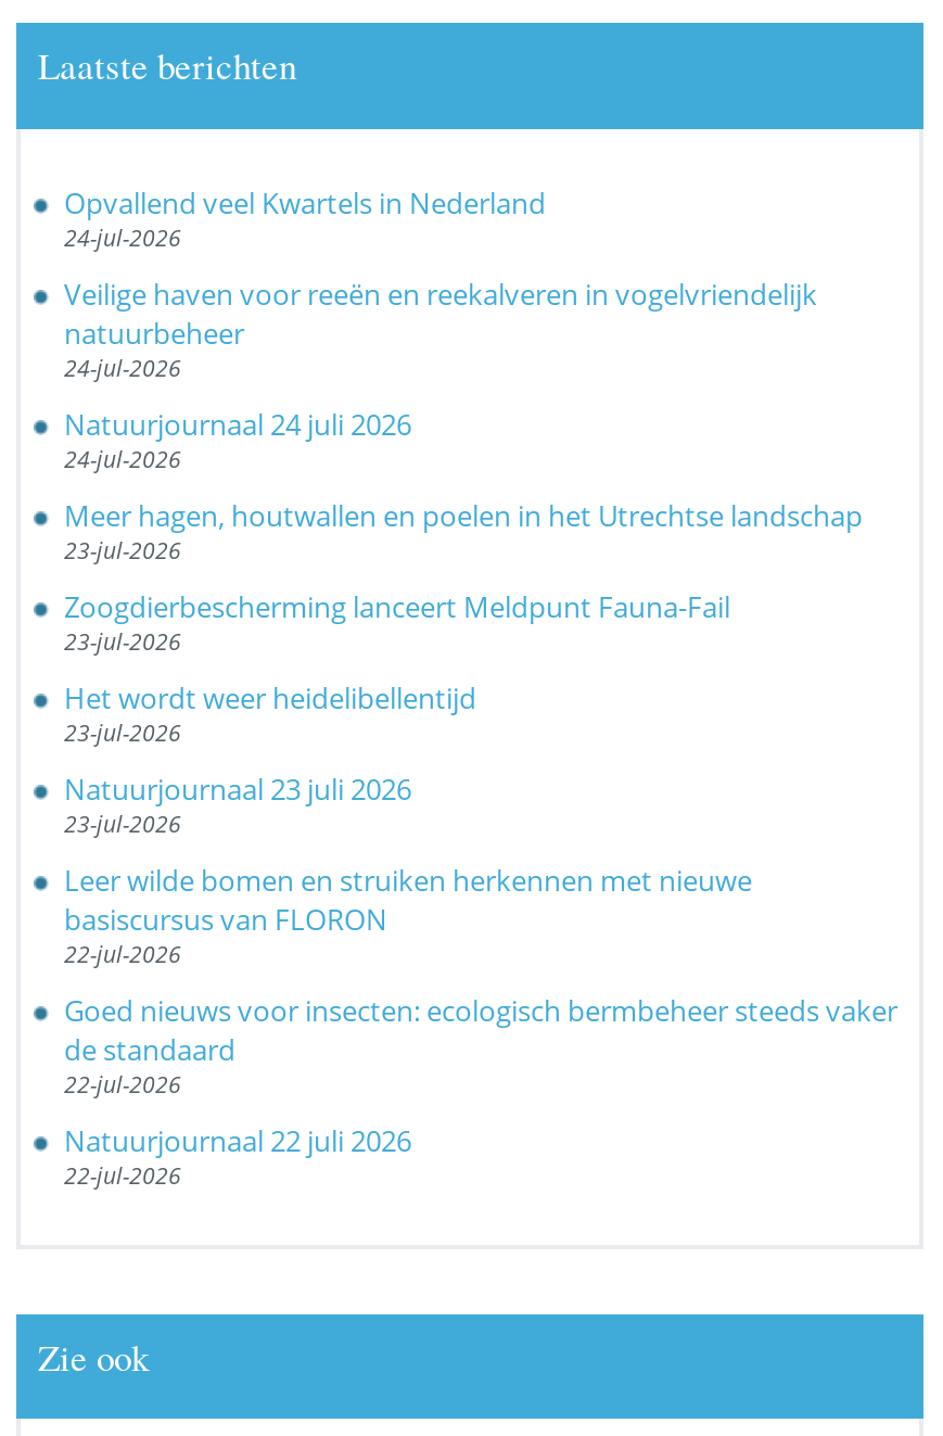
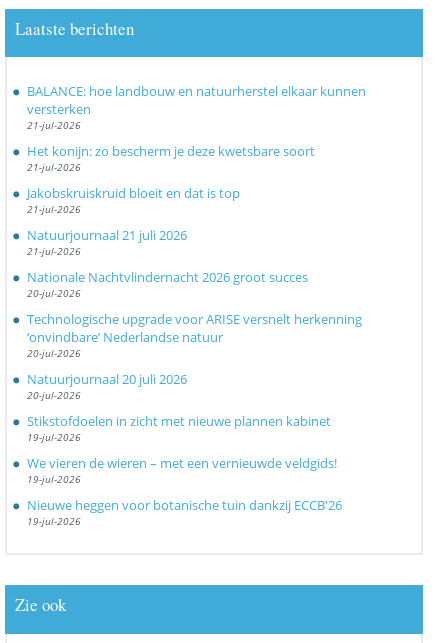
- Opvallend veel Kwartels in Nederland
- 24-jul-2026
+ BALANCE: hoe landbouw en natuurherstel elkaar kunnen
+ versterken
+ 21-jul-2026

- Veilige haven voor reeën en reekalveren in vogelvriendelijk
- natuurbeheer
- 24-jul-2026
+ Het konijn: zo bescherm je deze kwetsbare soort
+ 21-jul-2026

- Natuurjournaal 24 juli 2026
- 24-jul-2026
+ Jakobskruiskruid bloeit en dat is top
+ 21-jul-2026

- Meer hagen, houtwallen en poelen in het Utrechtse landschap
- 23-jul-2026
+ Natuurjournaal 21 juli 2026
+ 21-jul-2026

- Zoogdierbescherming lanceert Meldpunt Fauna-Fail
- 23-jul-2026
+ Nationale Nachtvlindernacht 2026 groot succes
+ 20-jul-2026

- Het wordt weer heidelibellentijd
- 23-jul-2026
+ Technologische upgrade voor ARISE versnelt herkenning
+ ‘onvindbare’ Nederlandse natuur
+ 20-jul-2026

- Natuurjournaal 23 juli 2026
- 23-jul-2026
+ Natuurjournaal 20 juli 2026
+ 20-jul-2026

- Leer wilde bomen en struiken herkennen met nieuwe
- basiscursus van FLORON
- 22-jul-2026
+ Stikstofdoelen in zicht met nieuwe plannen kabinet
+ 19-jul-2026

- Goed nieuws voor insecten: ecologisch bermbeheer steeds vaker
- de standaard
- 22-jul-2026
+ We vieren de wieren – met een vernieuwde veldgids!
+ 19-jul-2026

- Natuurjournaal 22 juli 2026
- 22-jul-2026
+ Nieuwe heggen voor botanische tuin dankzij ECCB'26
+ 19-jul-2026
